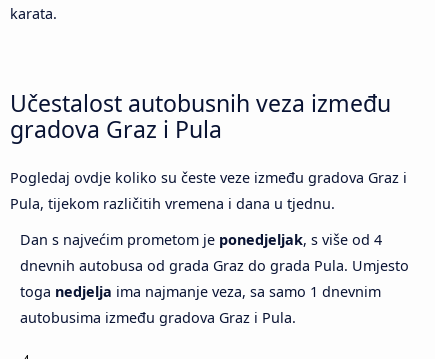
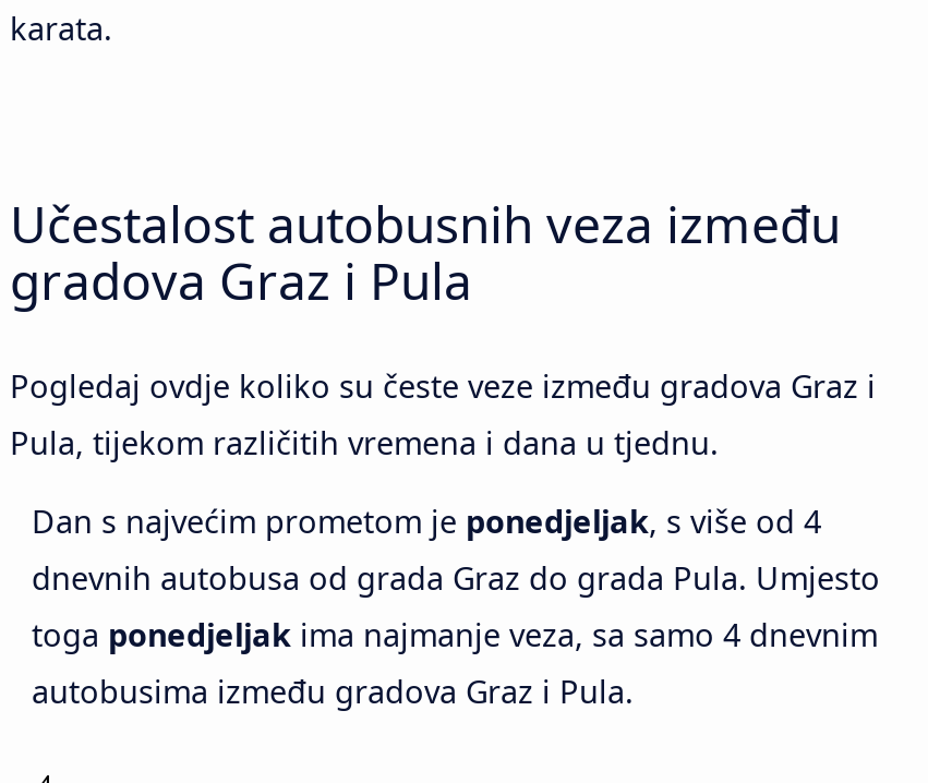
- toga nedjelja ima najmanje veza, sa samo 1 dnevnim
+ toga ponedjeljak ima najmanje veza, sa samo 4 dnevnim
